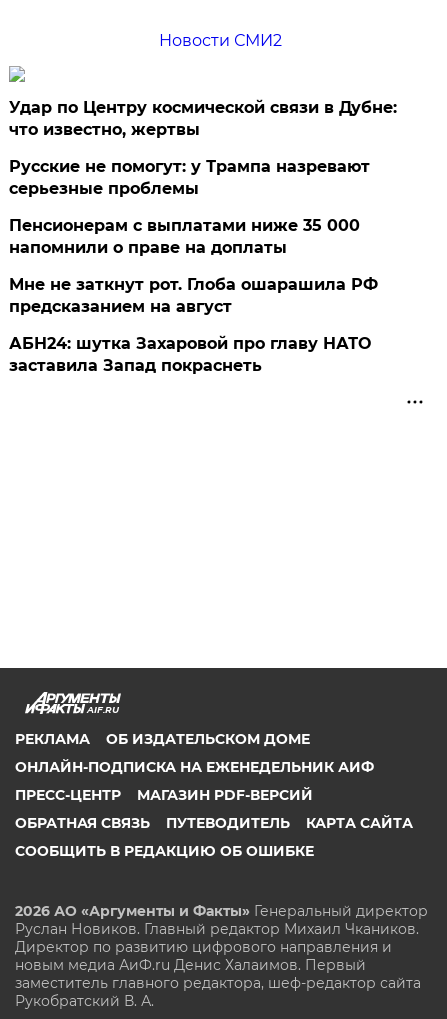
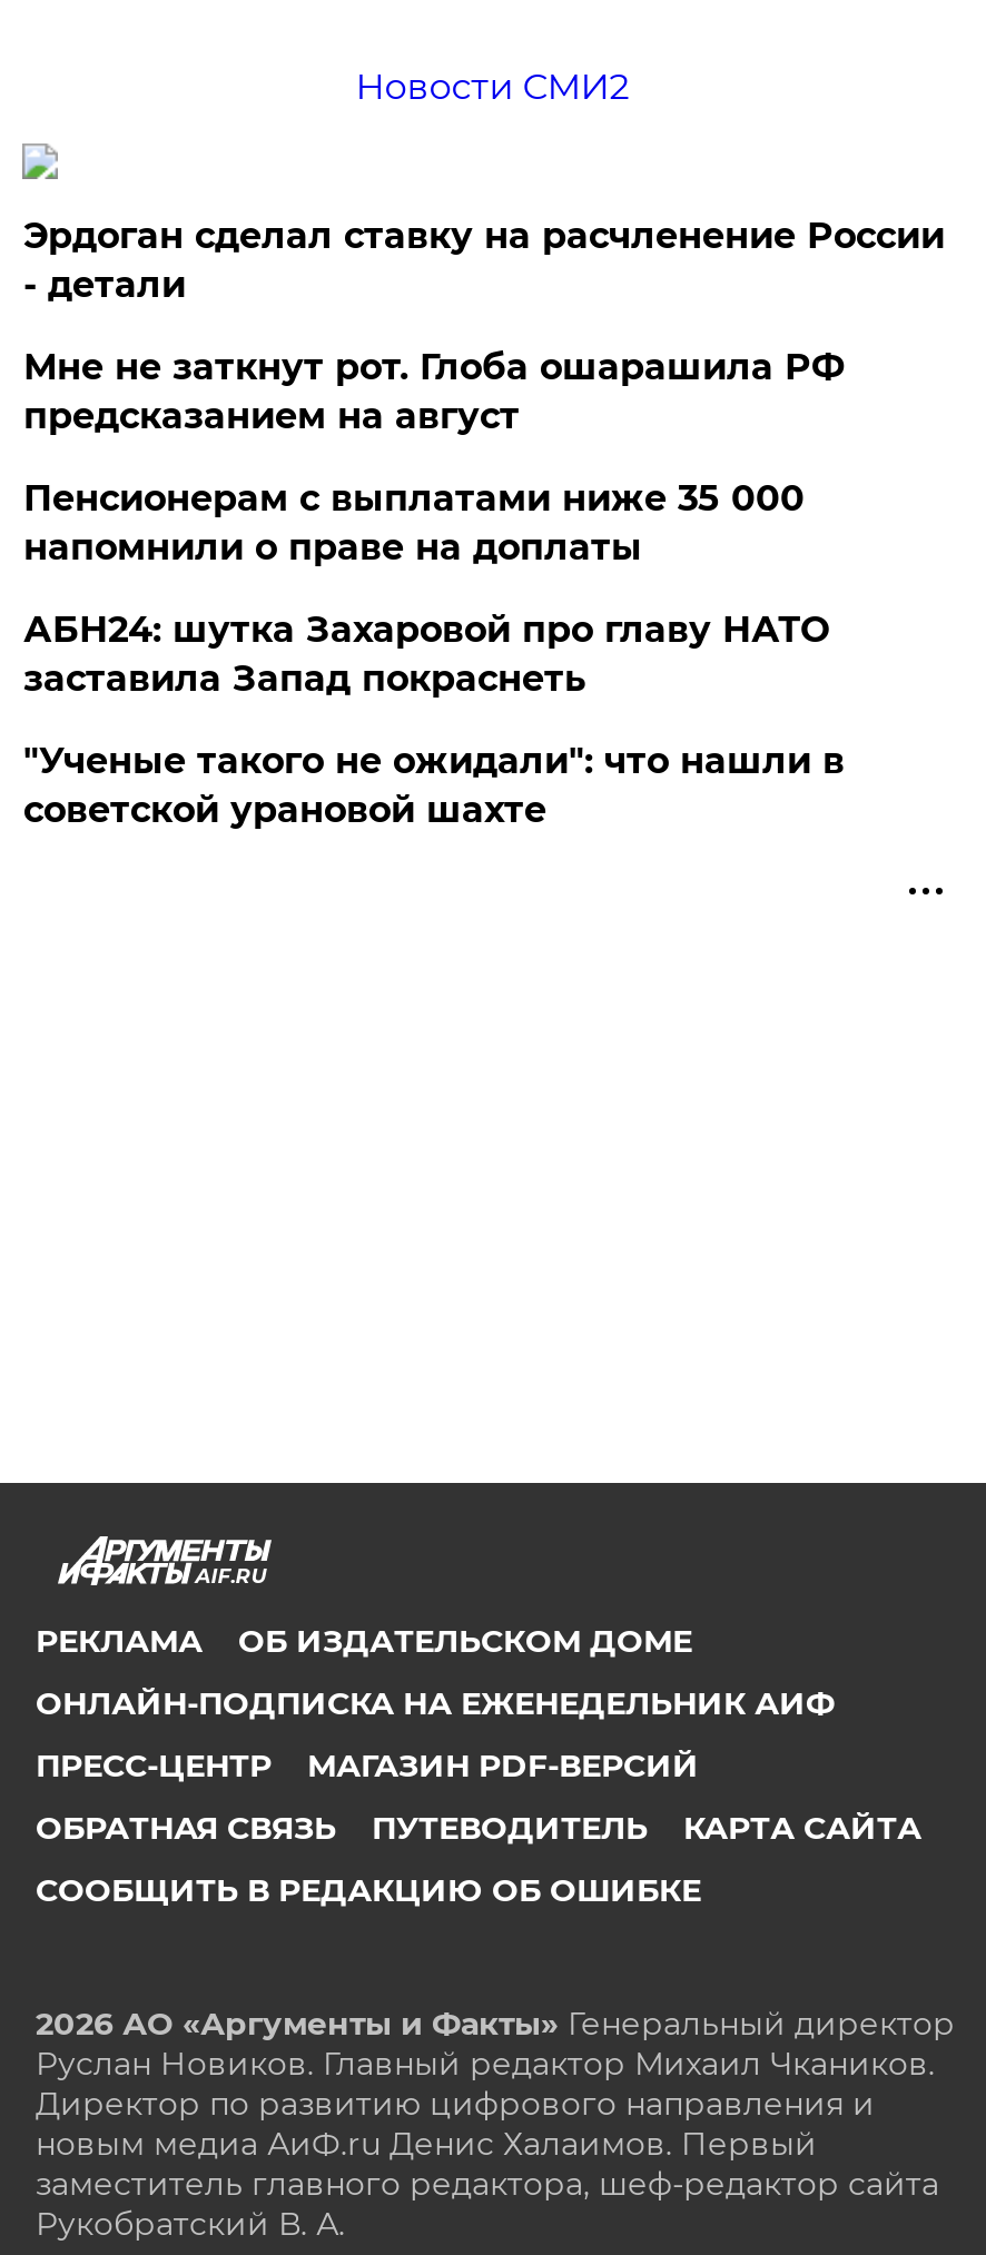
- Удар по Центру космической связи в Дубне:
- что известно, жертвы
+ Эрдоган сделал ставку на расчленение России
+ - детали

- Русские не помогут: у Трампа назревают
- серьезные проблемы

moved up: Мне не заткнут рот. Глоба ошарашила РФ | предсказанием на август

moved up: АБН24: шутка Захаровой про главу НАТО | заставила Запад покраснеть

+ "Ученые такого не ожидали": что нашли в
+ советской урановой шахте
